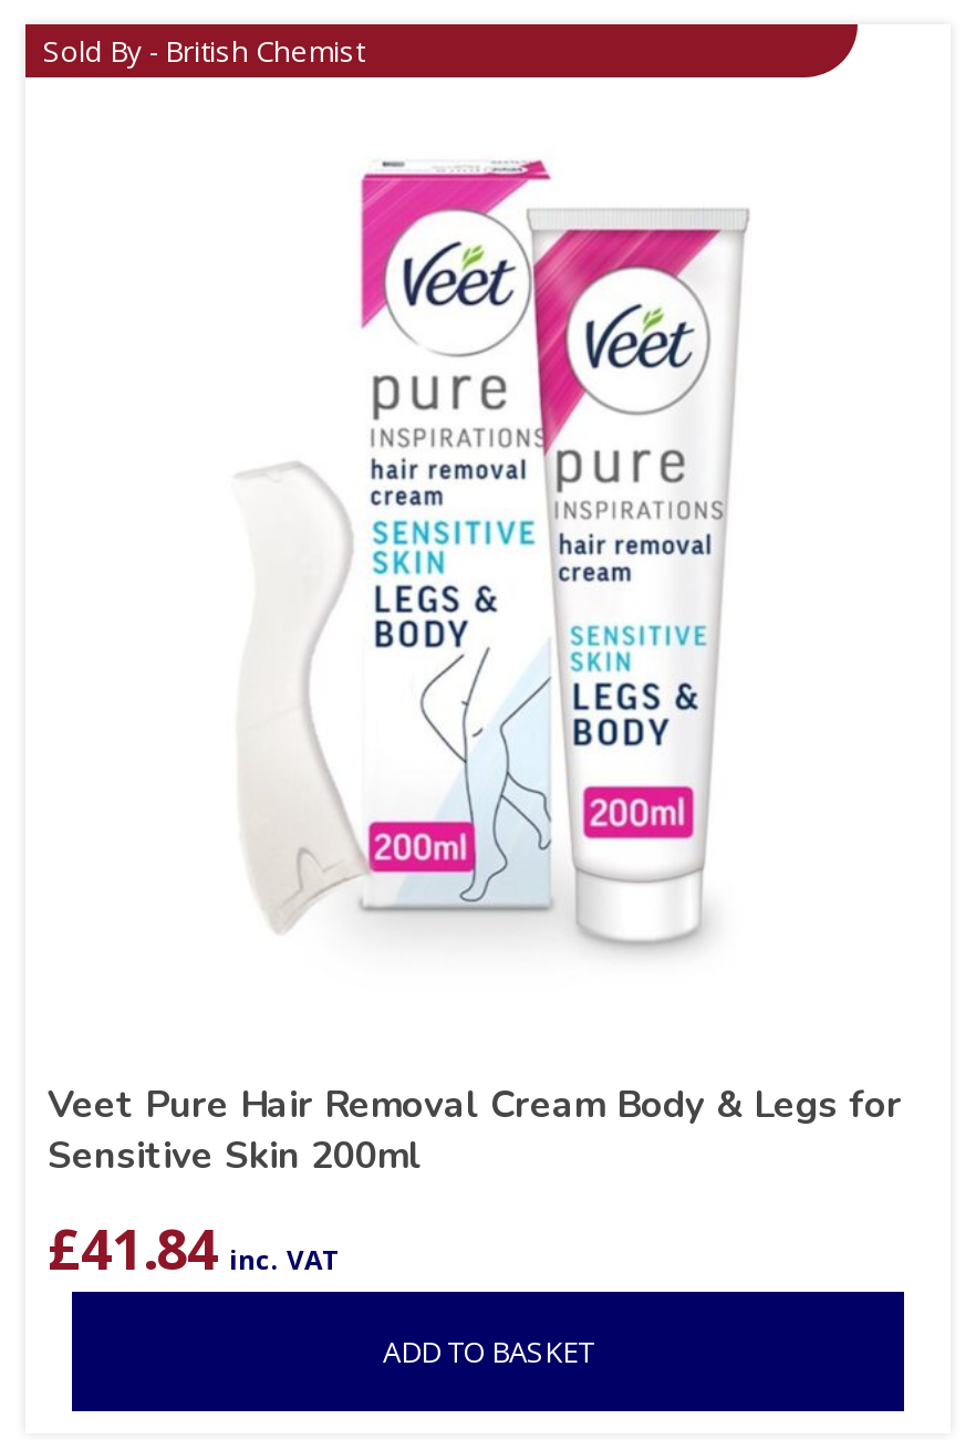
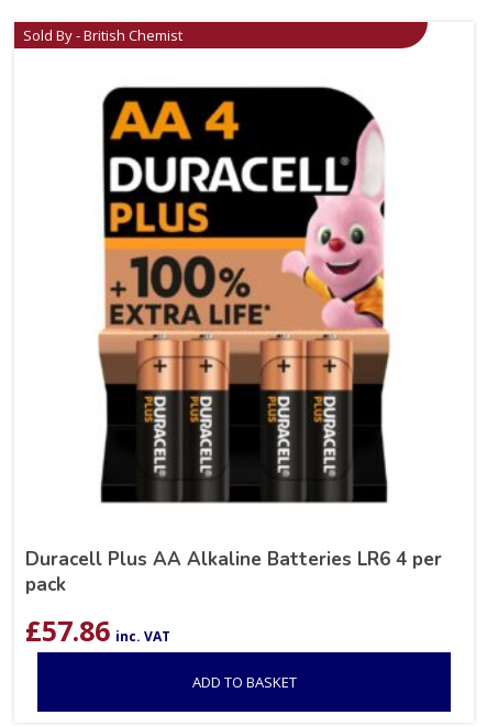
- [image]
- Veet Pure Hair Removal Cream Body & Legs for
- Sensitive Skin 200ml
- £41.84 inc. VAT
+ [image]
+ Duracell Plus AA Alkaline Batteries LR6 4 per
+ pack
+ £57.86 inc. VAT
